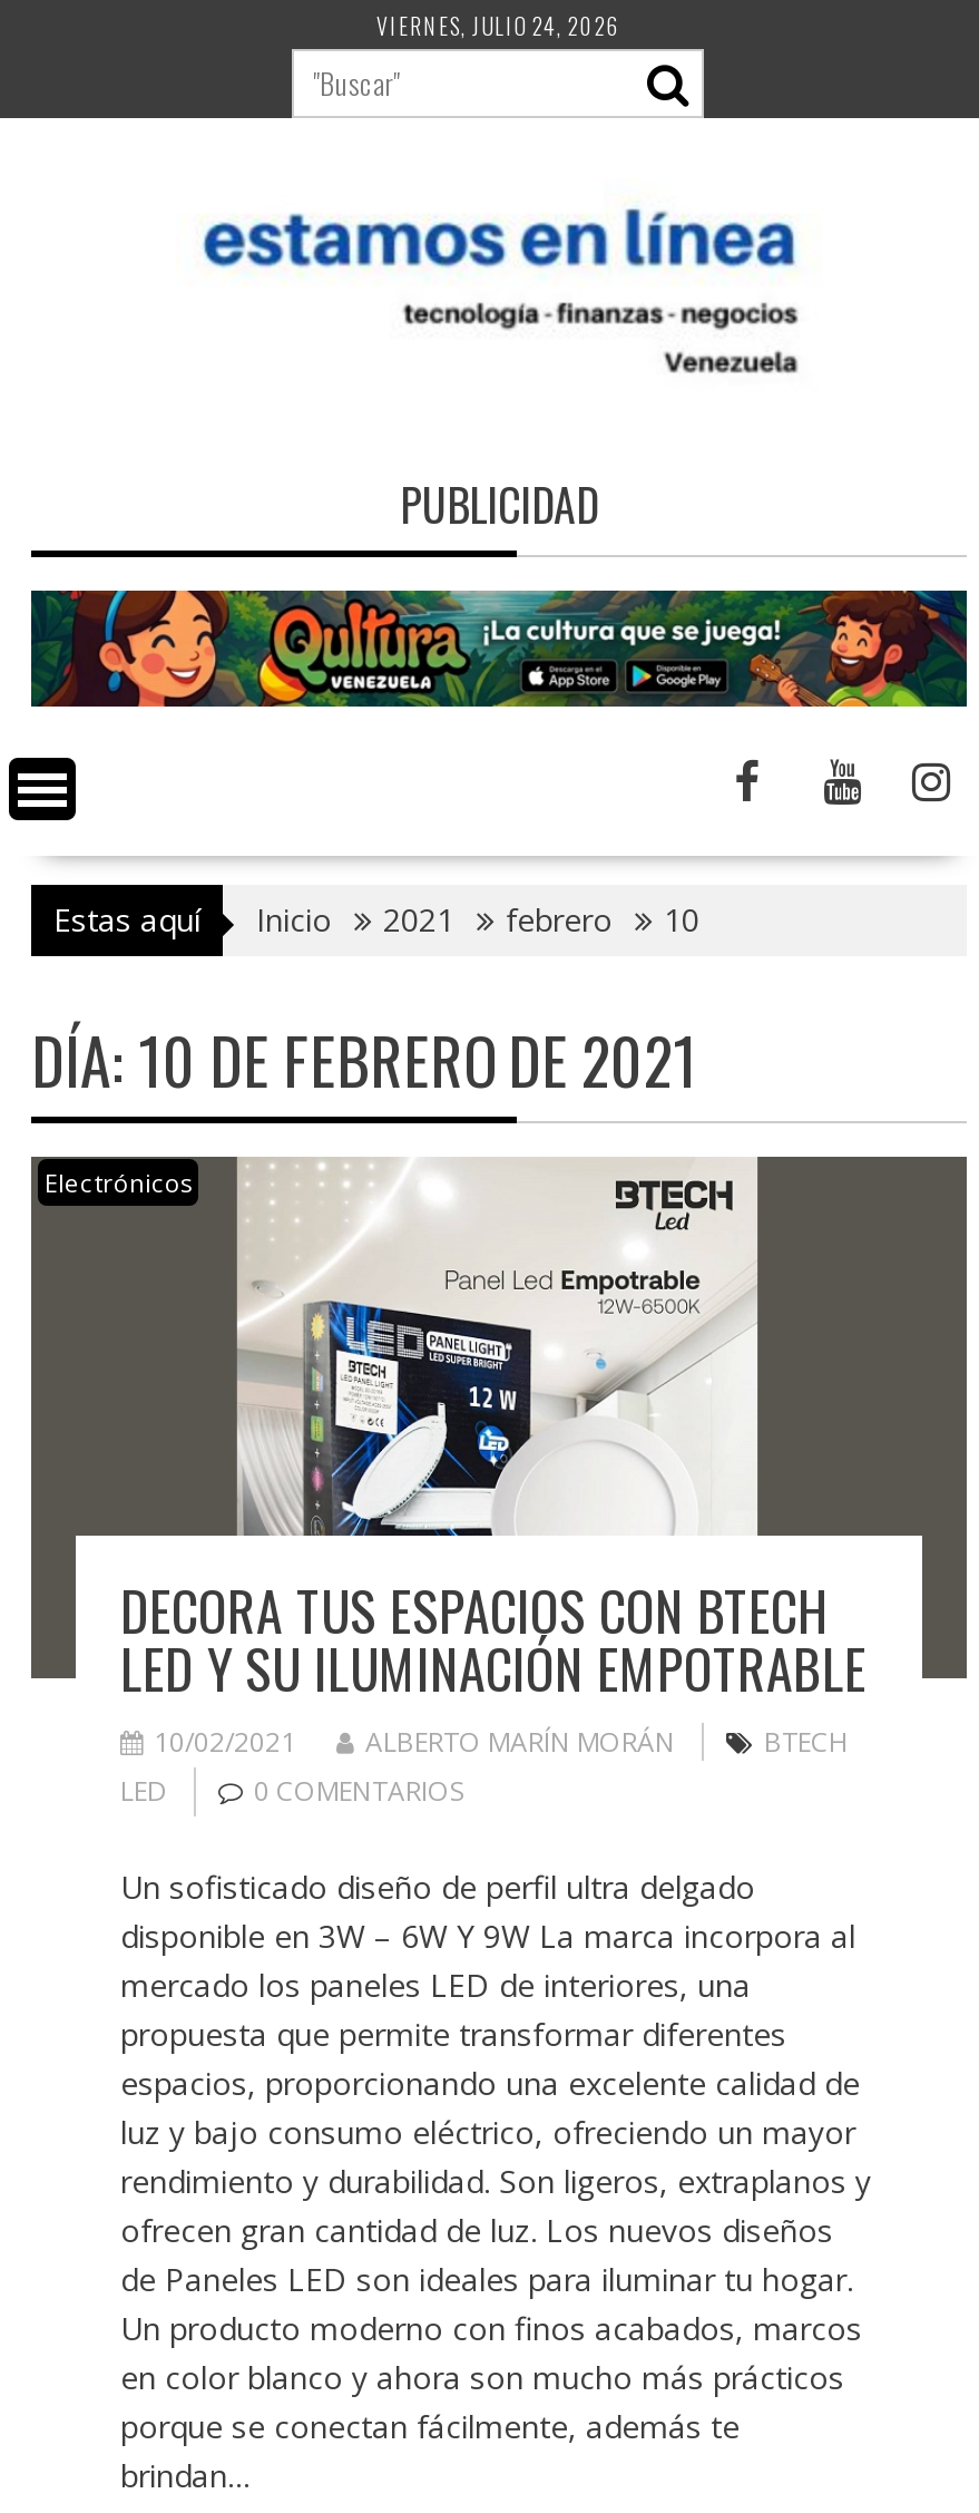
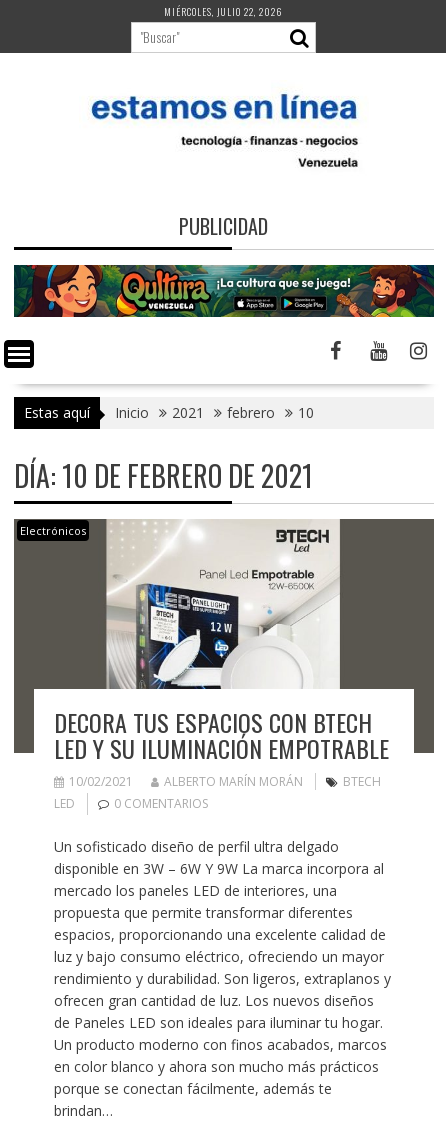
- VIERNES, JULIO 24, 2026
+ MIÉRCOLES, JULIO 22, 2026
